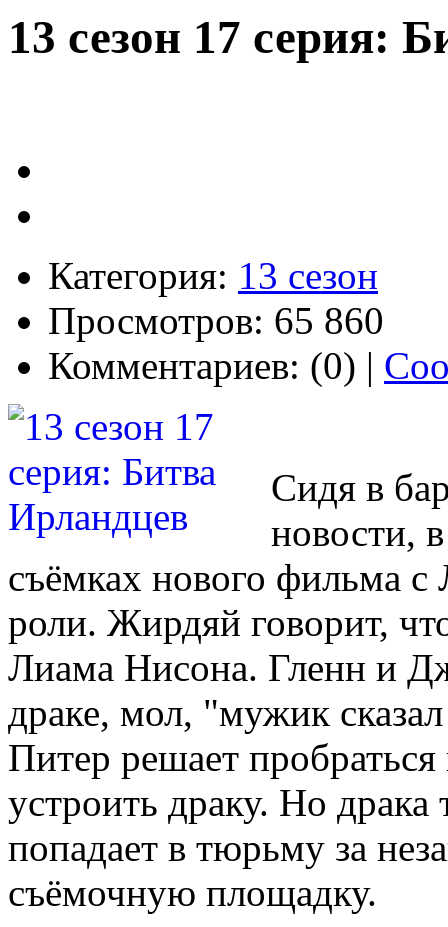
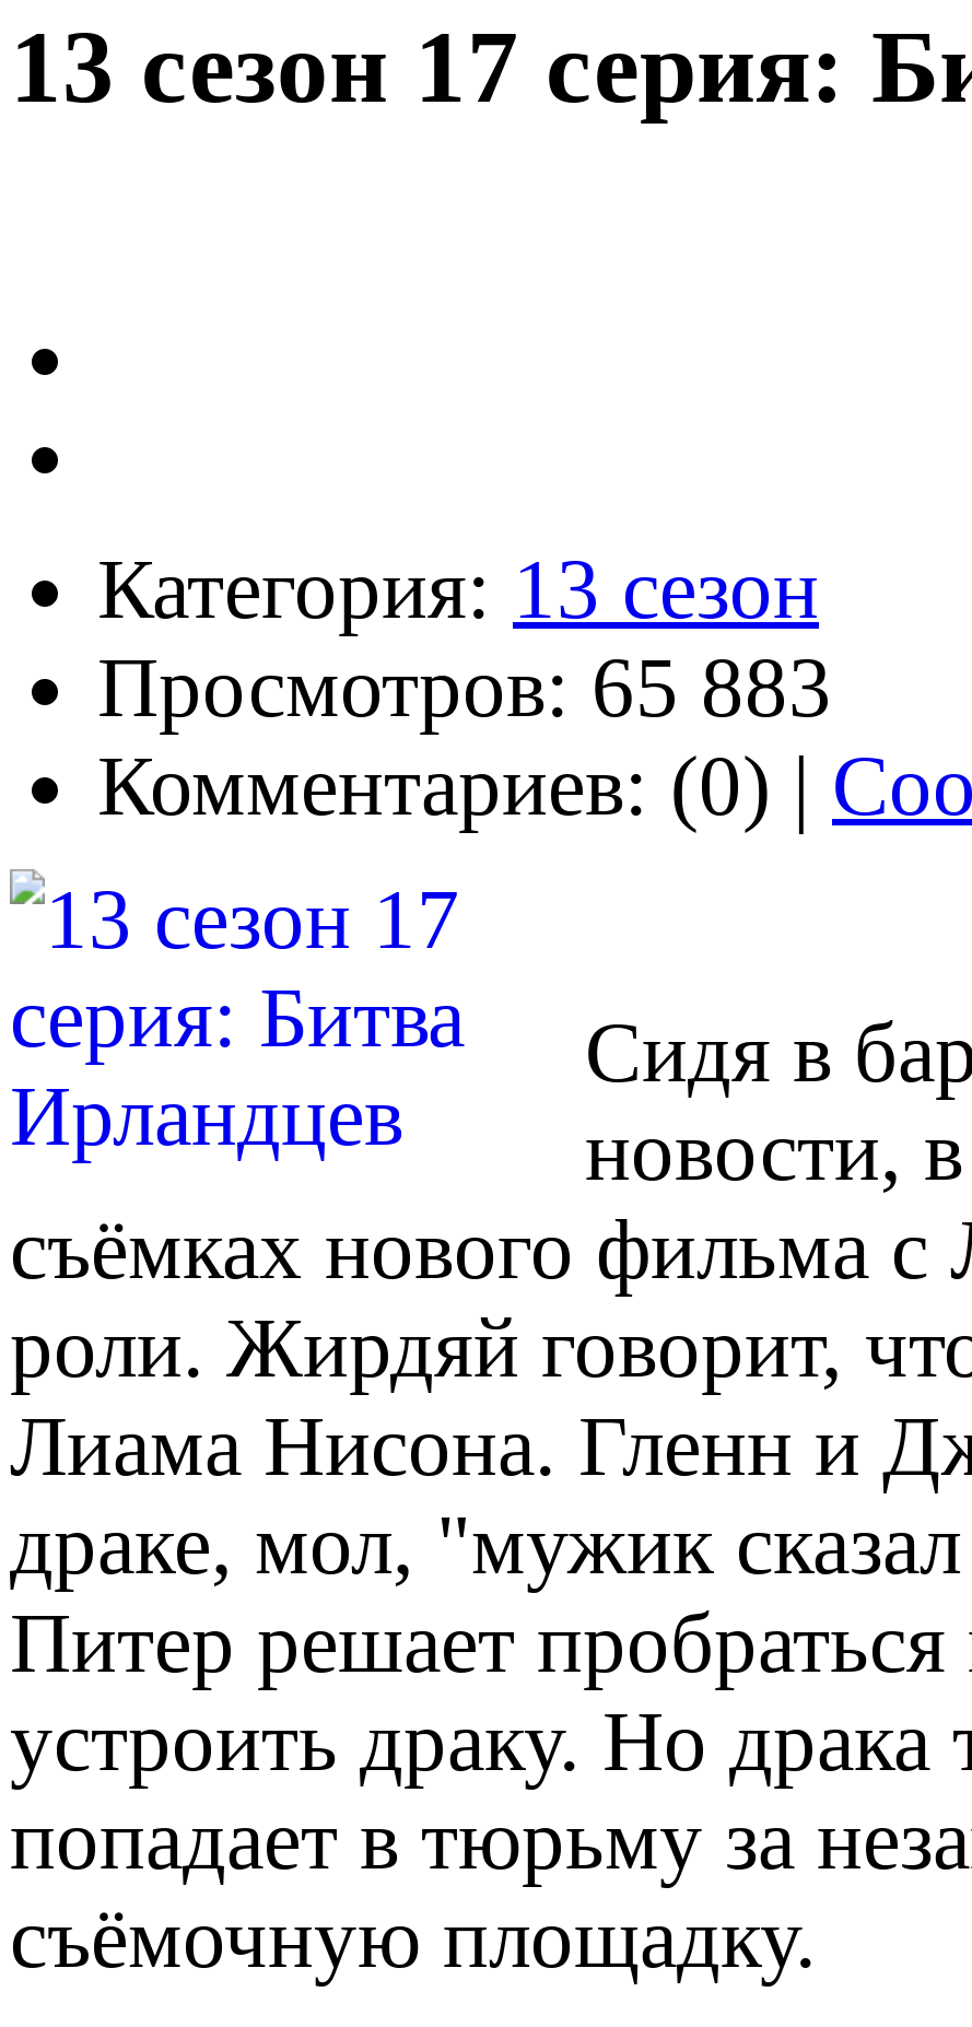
- Просмотров: 65 860
+ Просмотров: 65 883
